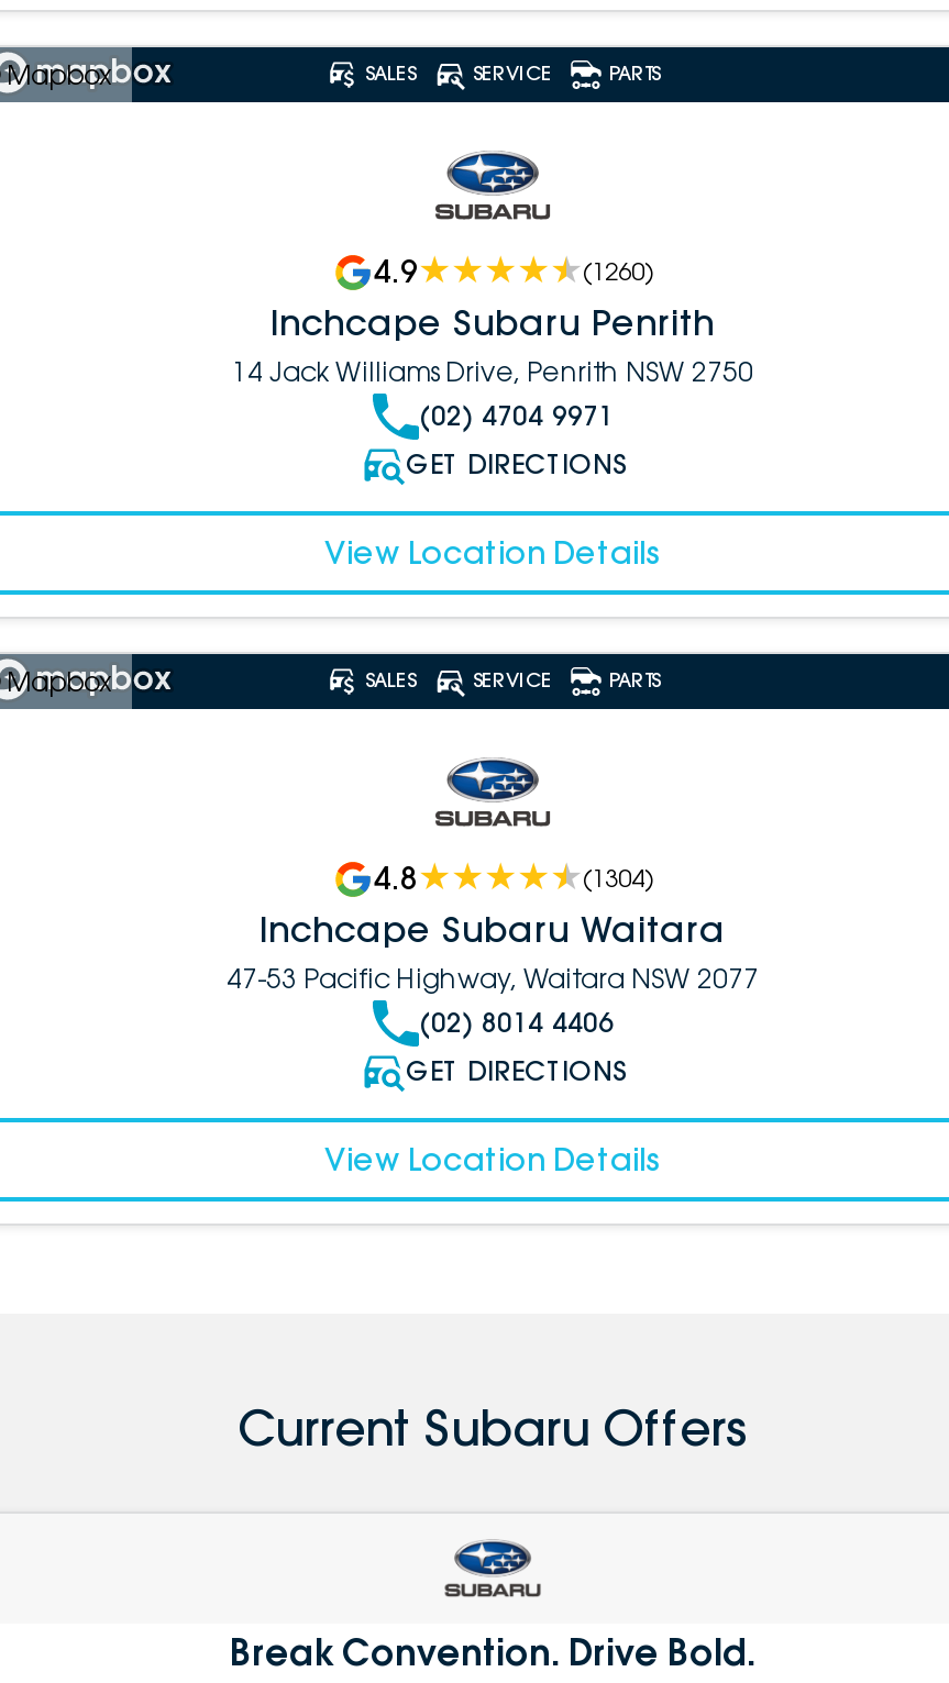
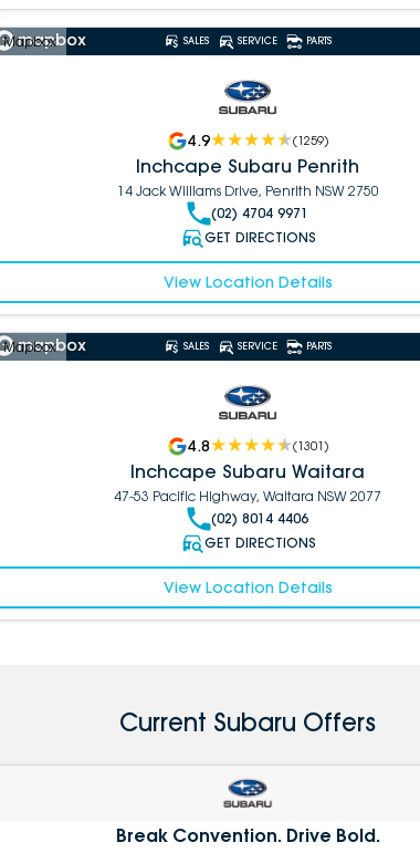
- (1260)
+ (1259)

- (1304)
+ (1301)
